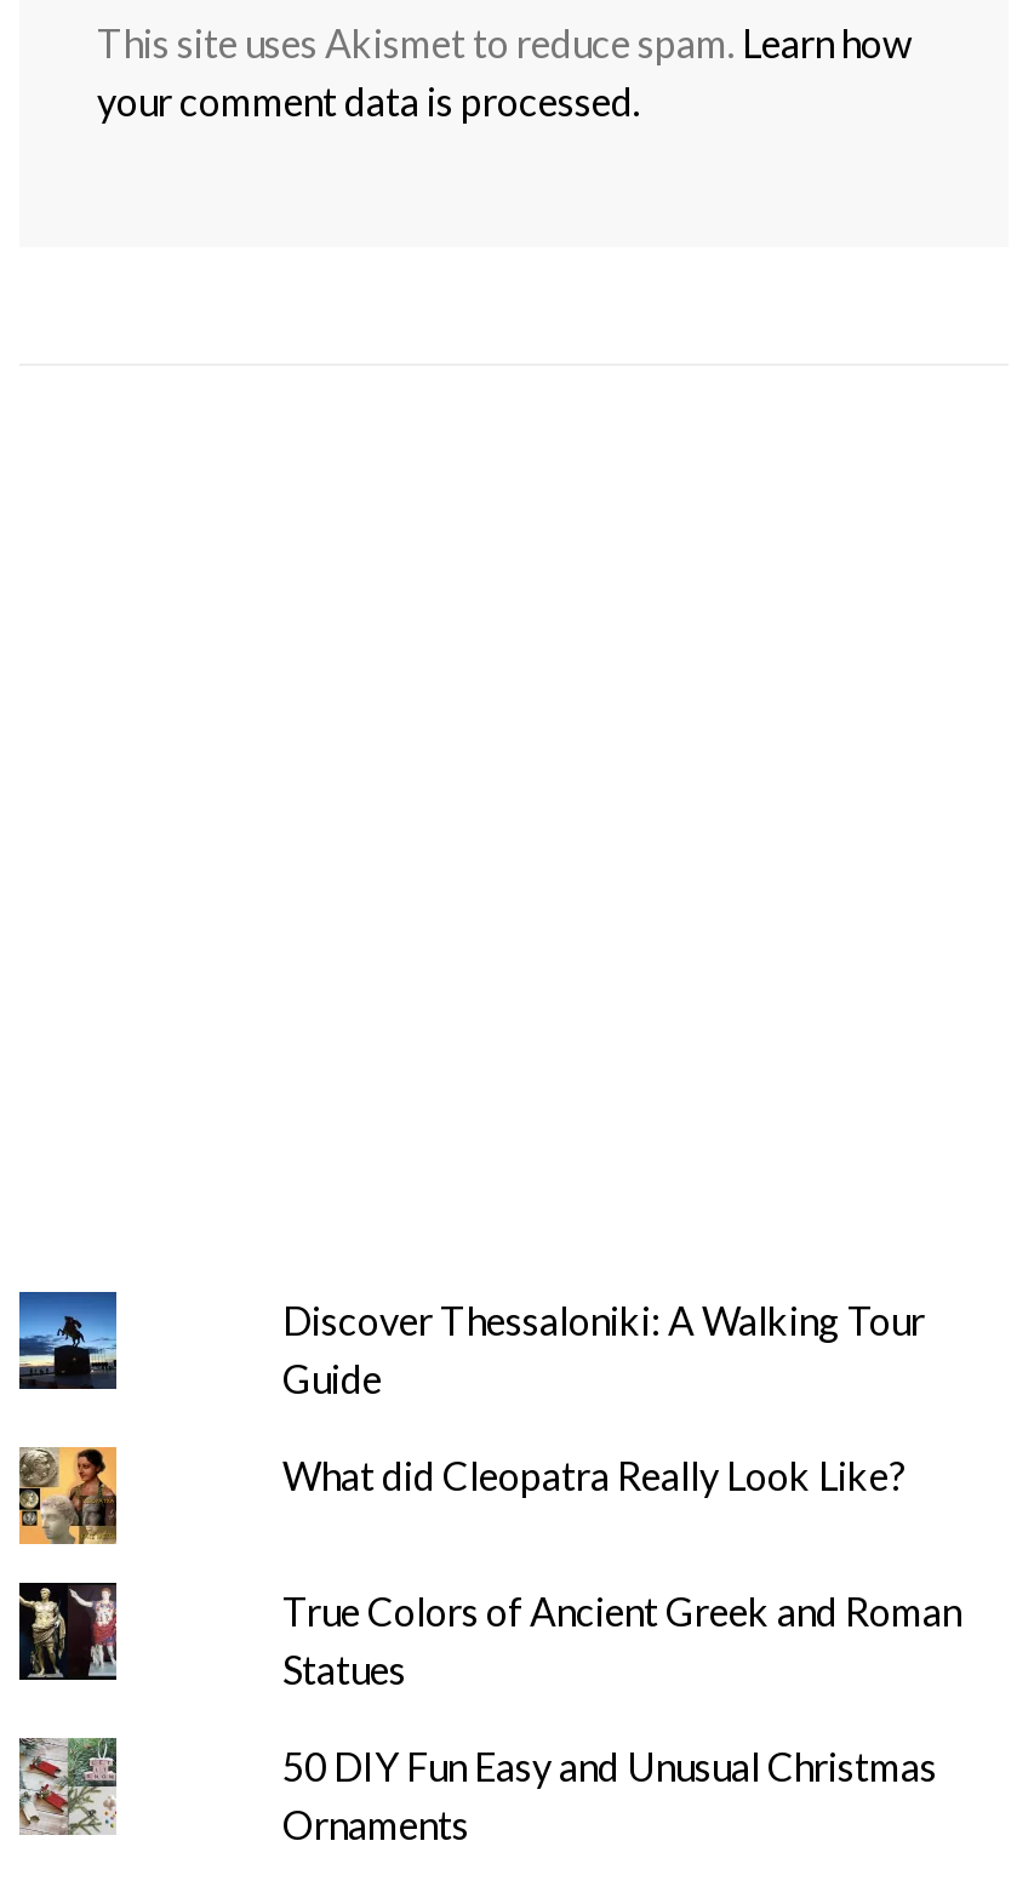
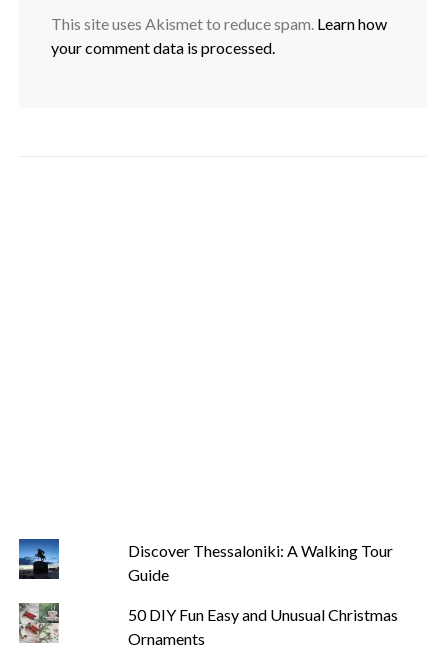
- [image]

- What did Cleopatra Really Look Like?
- True Colors of Ancient Greek and Roman
- Statues

- [image]
